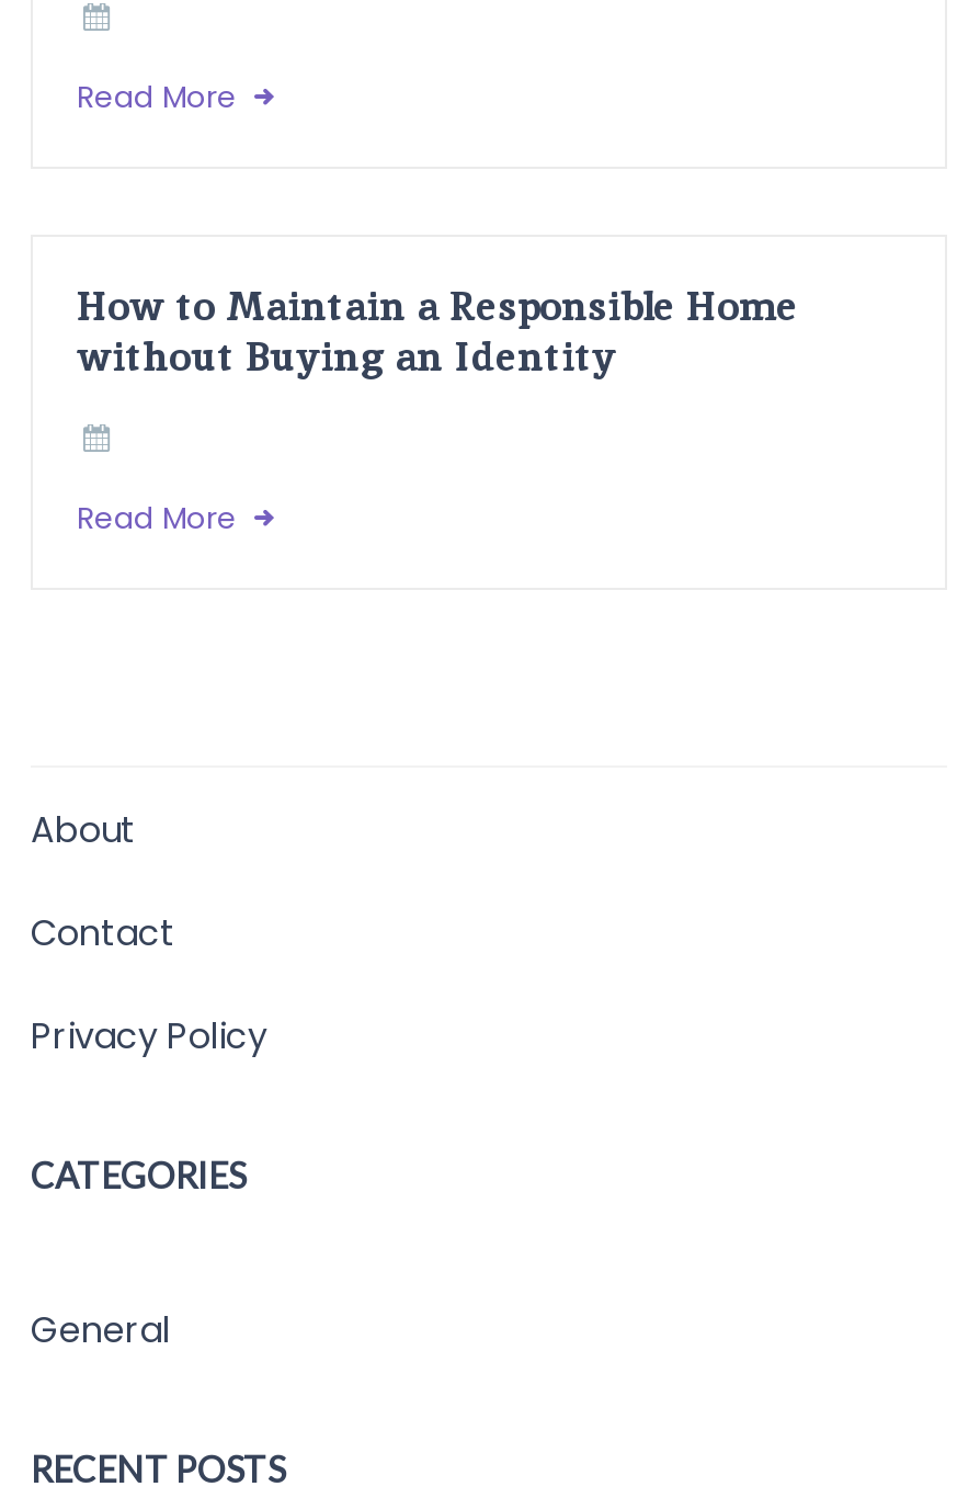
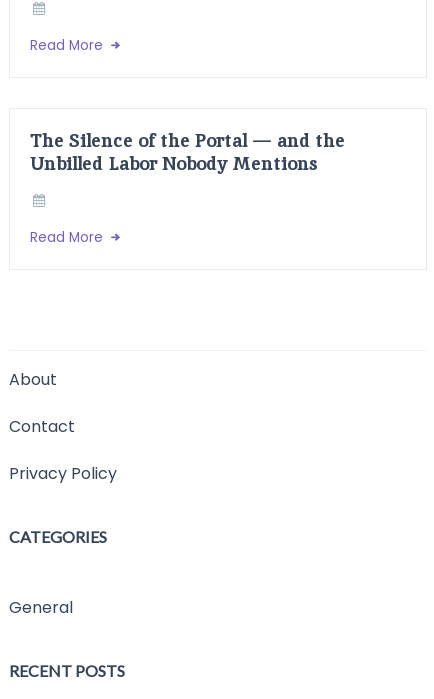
- How to Maintain a Responsible Home
- without Buying an Identity
+ The Silence of the Portal — and the
+ Unbilled Labor Nobody Mentions
